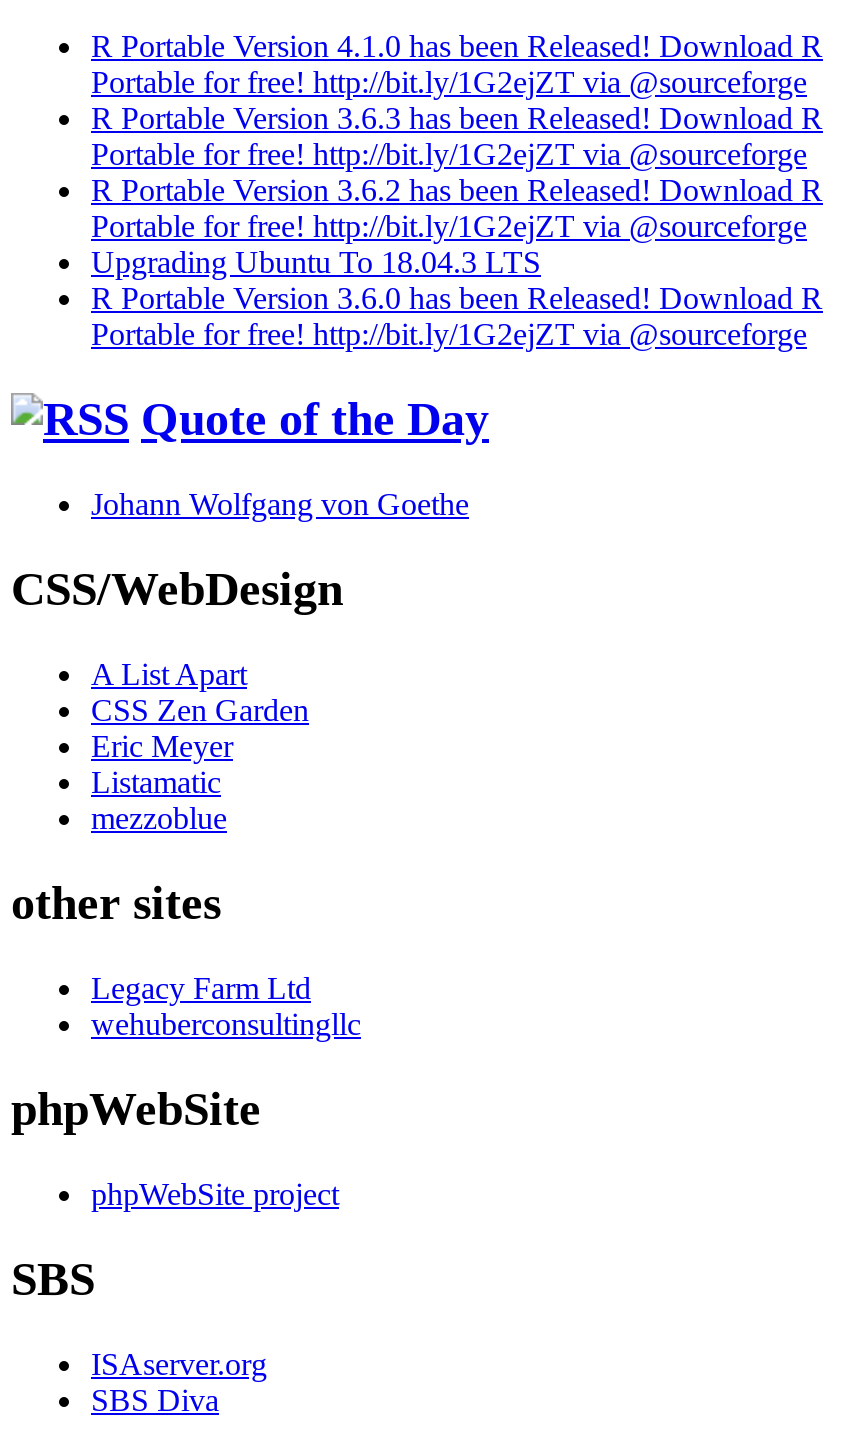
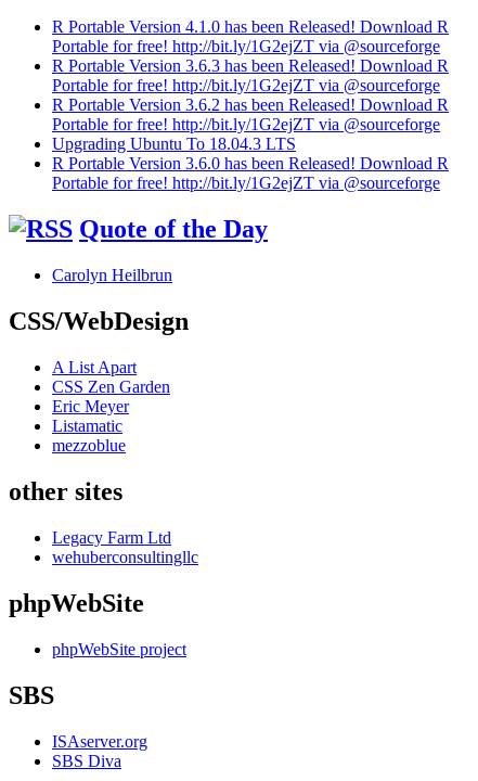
- Johann Wolfgang von Goethe
+ Carolyn Heilbrun
